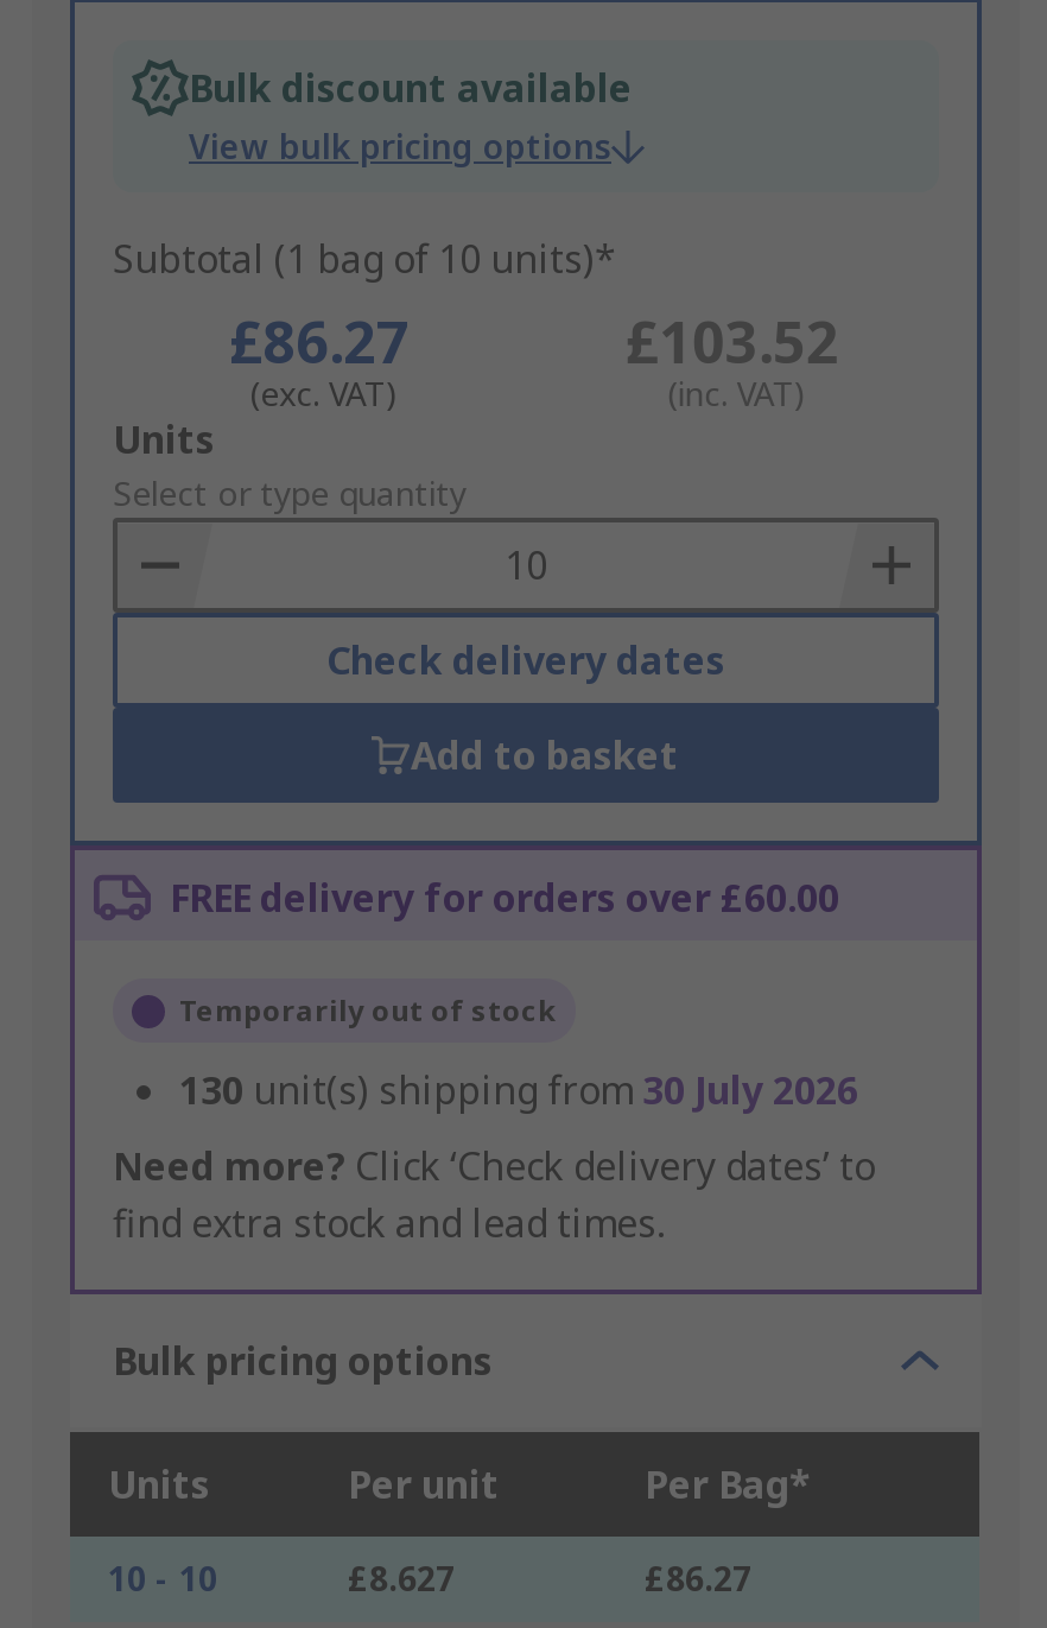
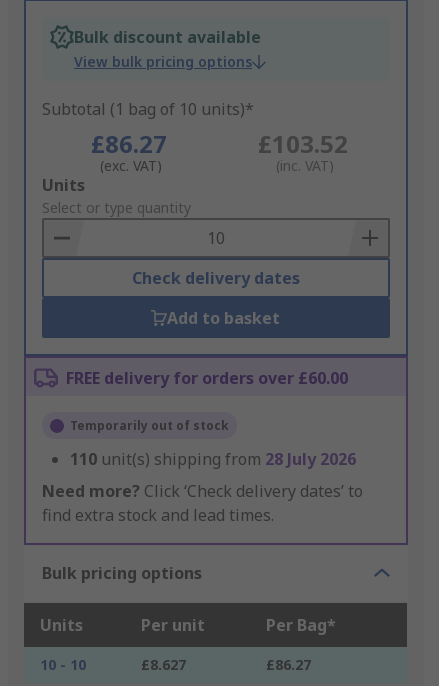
- 130 unit(s) shipping from 30 July 2026
+ 110 unit(s) shipping from 28 July 2026
